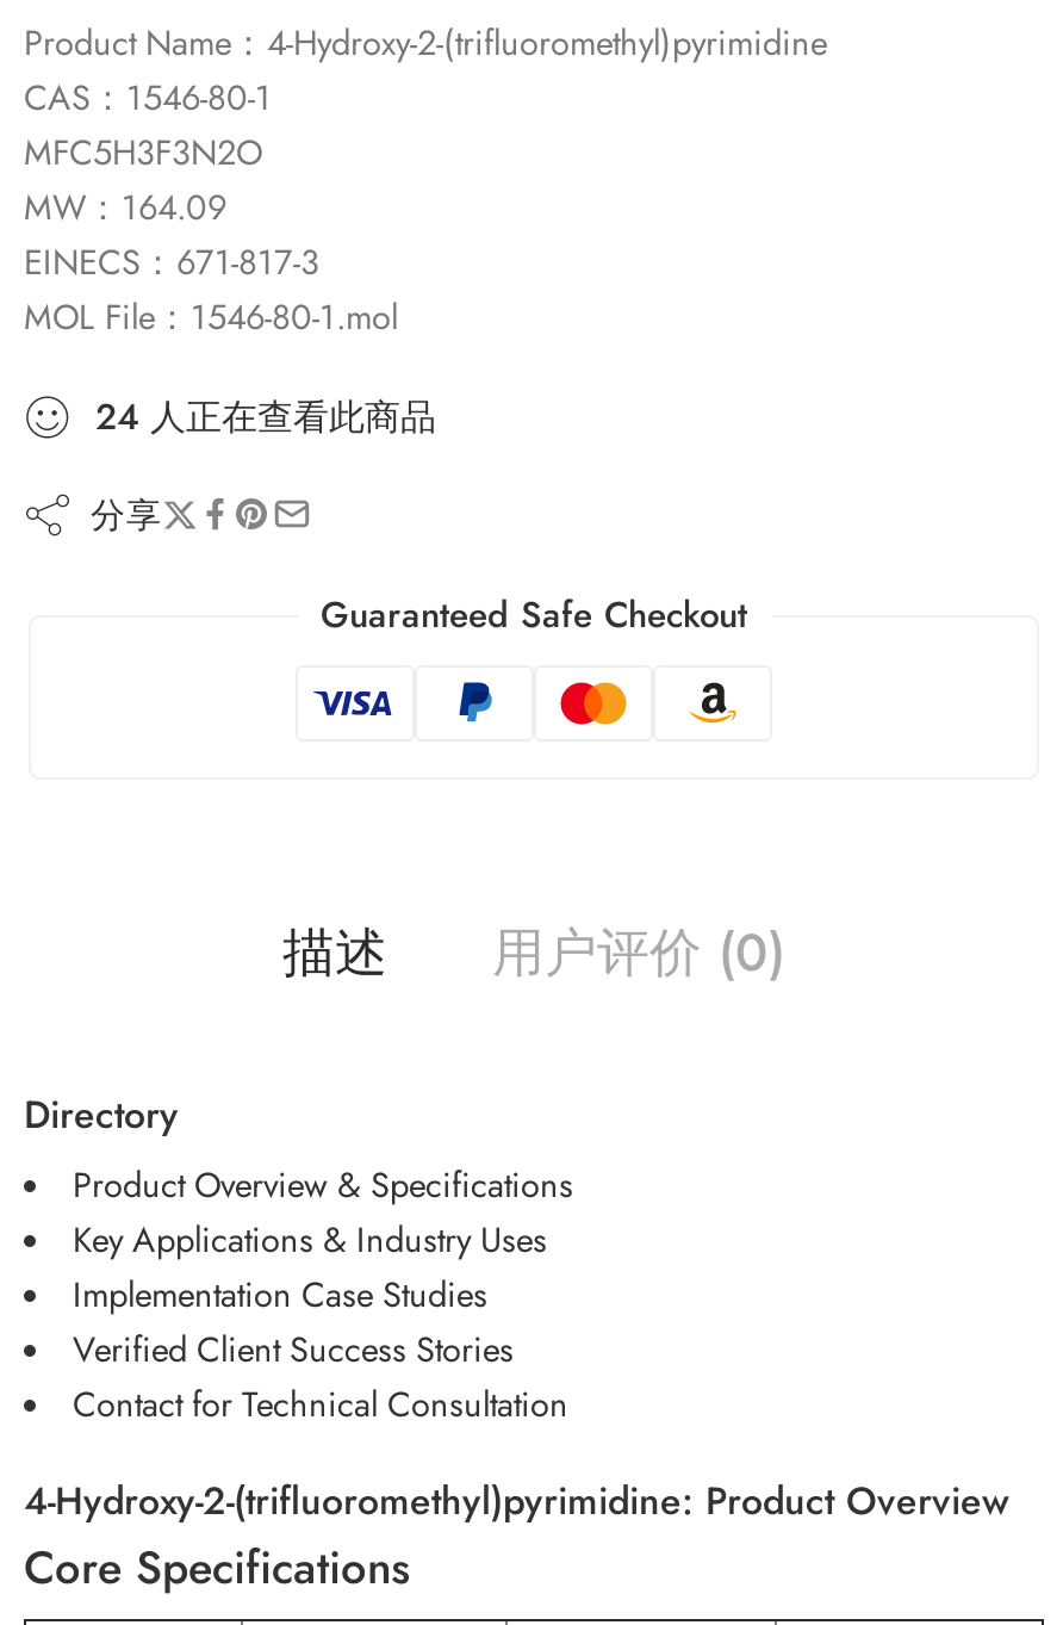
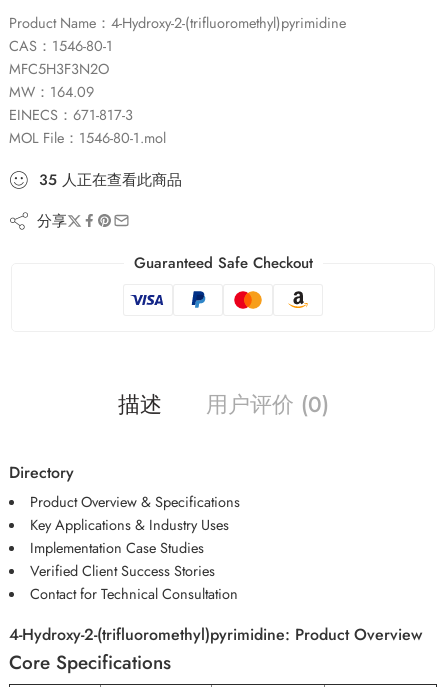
- 24 人正在查看此商品
+ 35 人正在查看此商品
